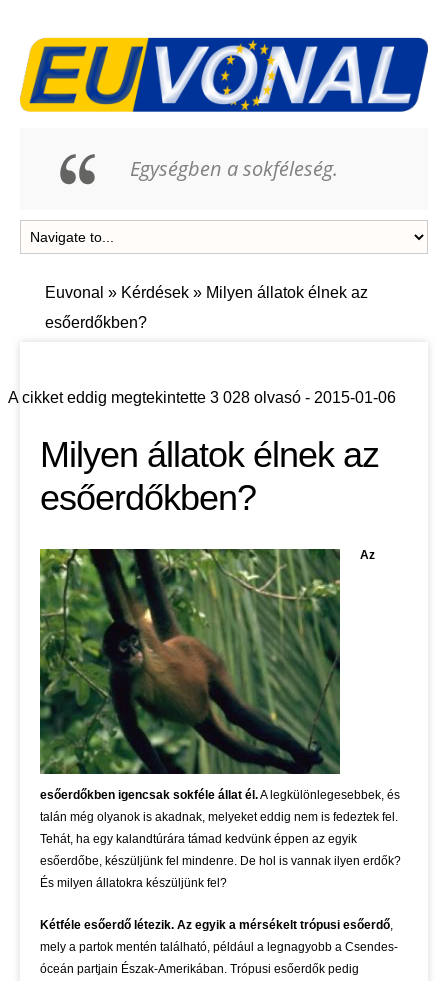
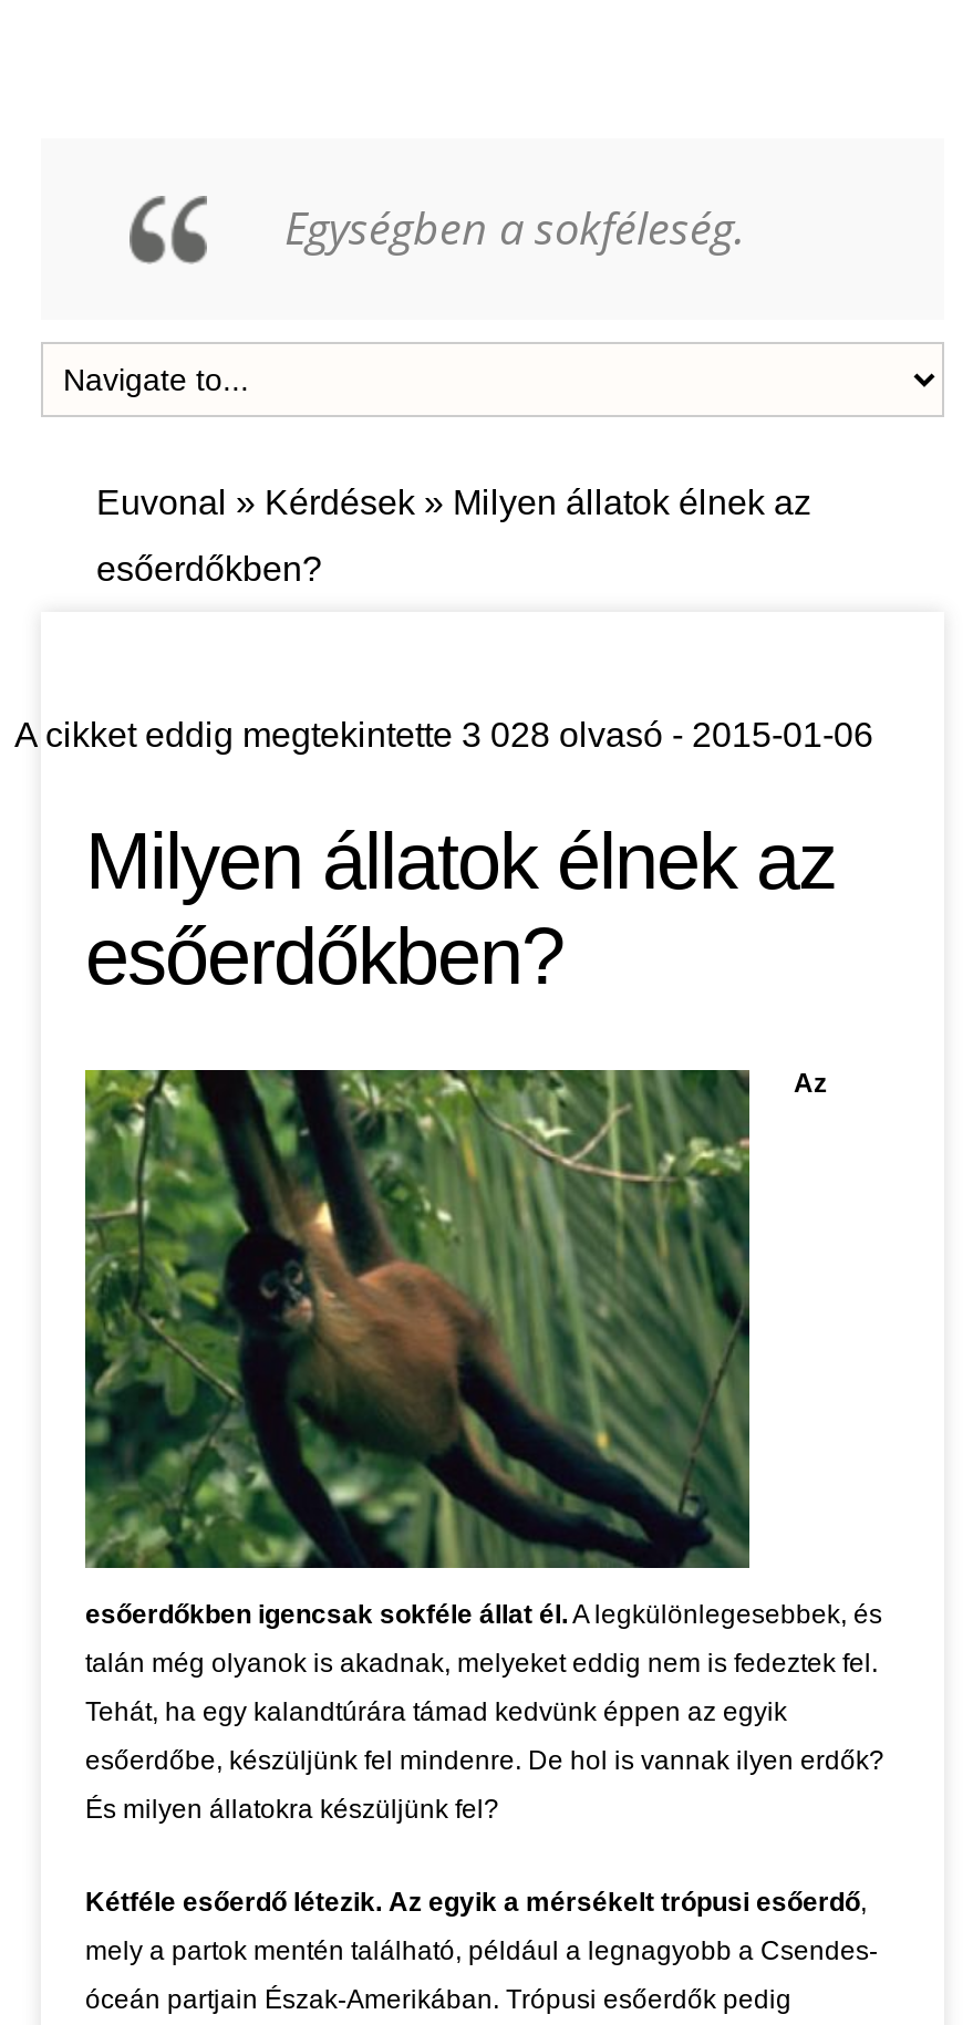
- [image]
